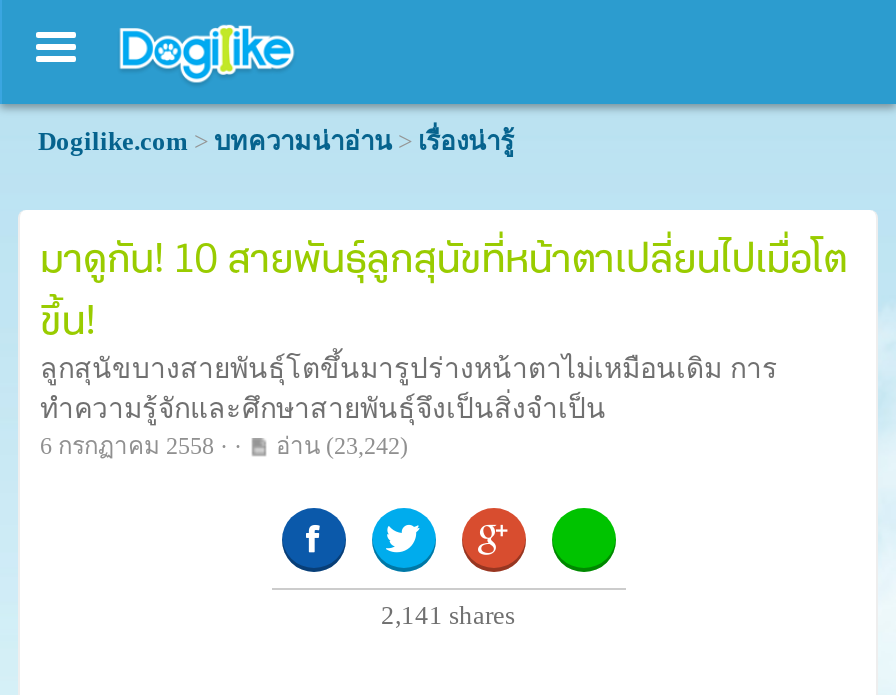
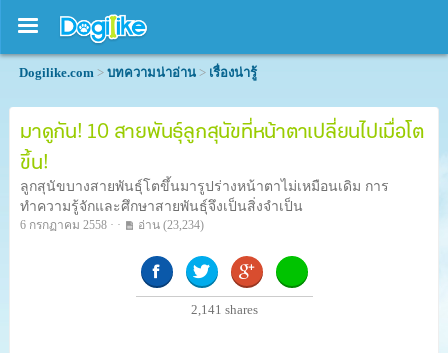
- 6 กรกฏาคม 2558 · · อ่าน(23,242)
+ 6 กรกฏาคม 2558 · · อ่าน(23,234)
